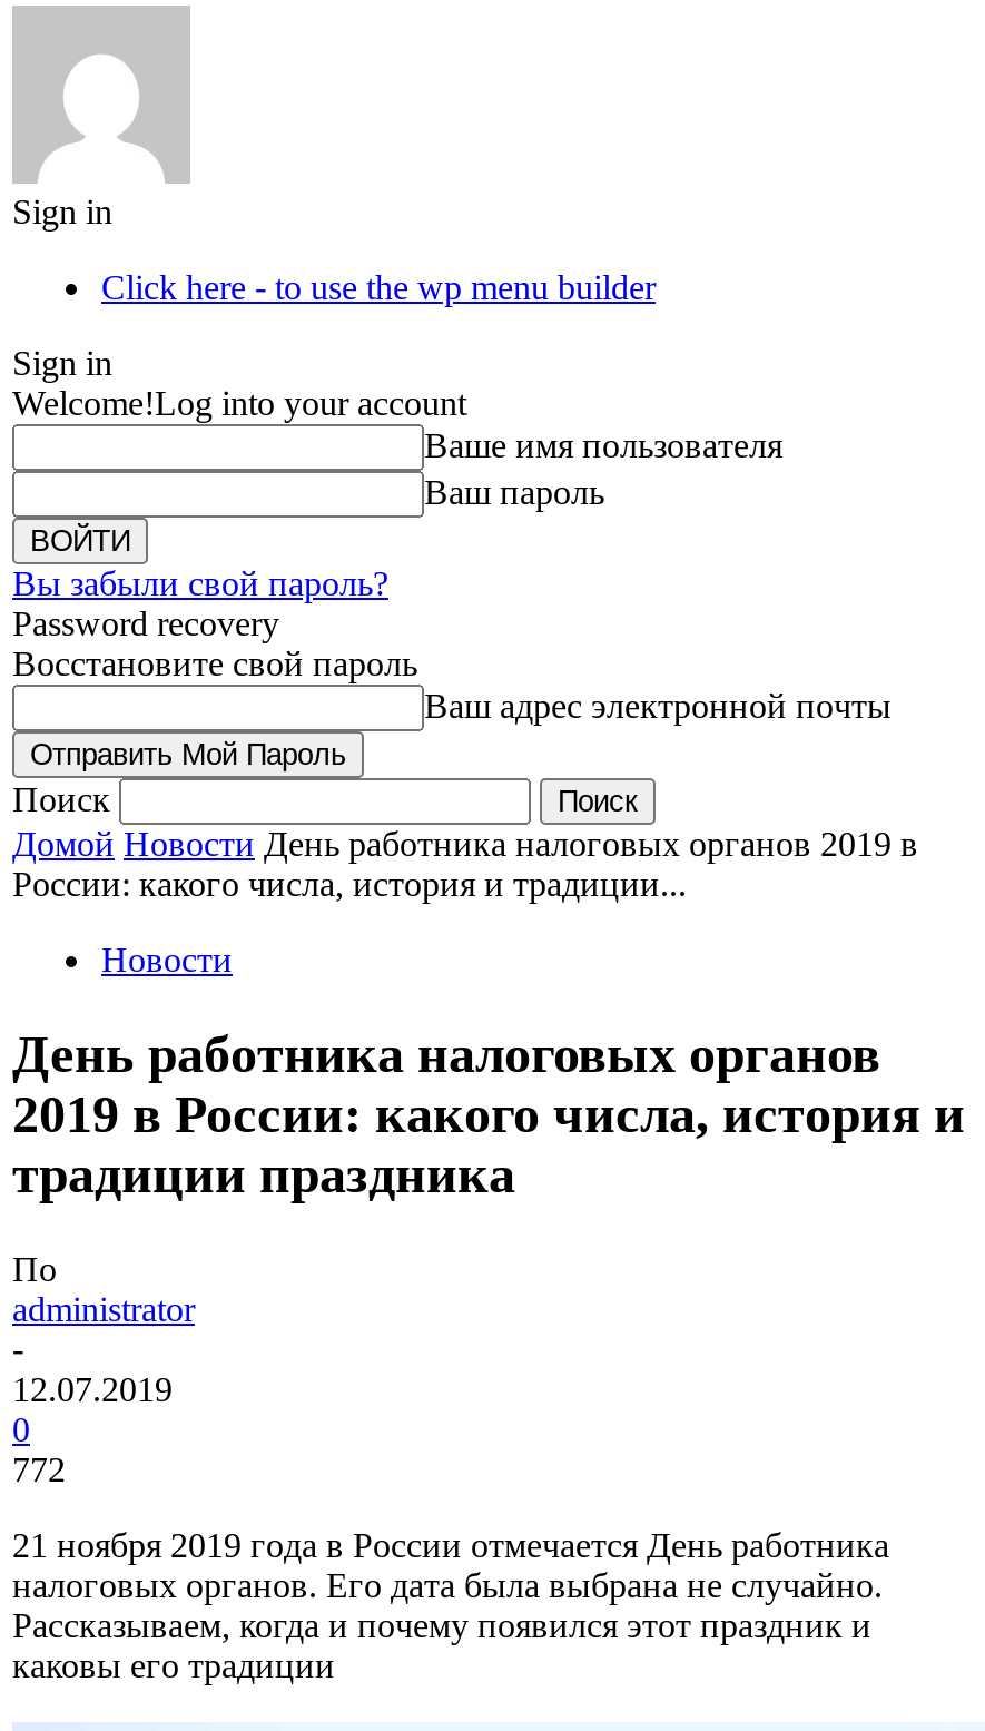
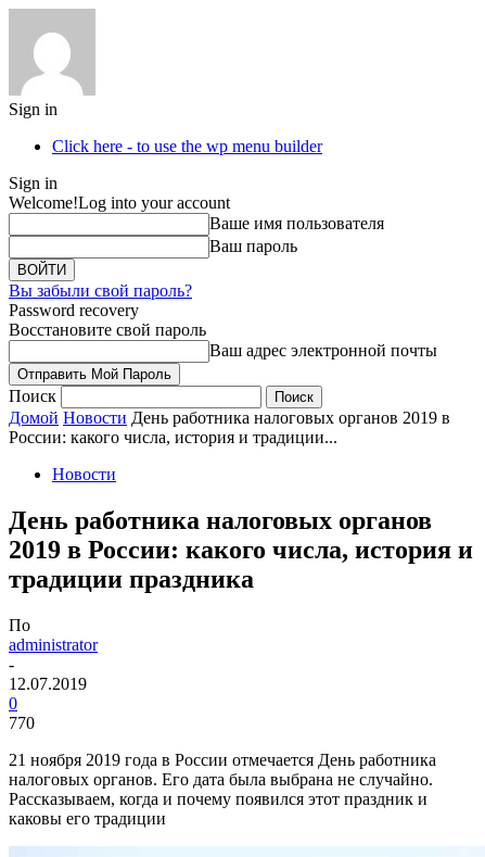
- 772
+ 770
